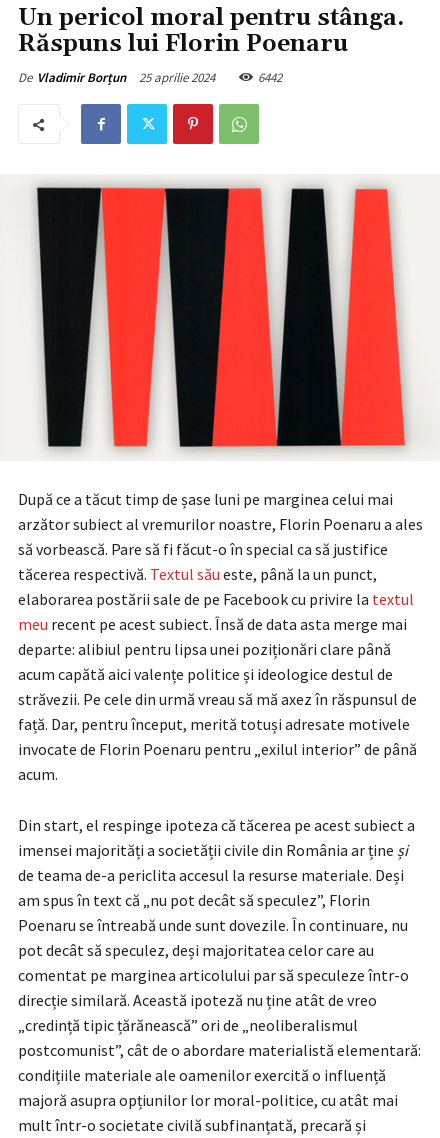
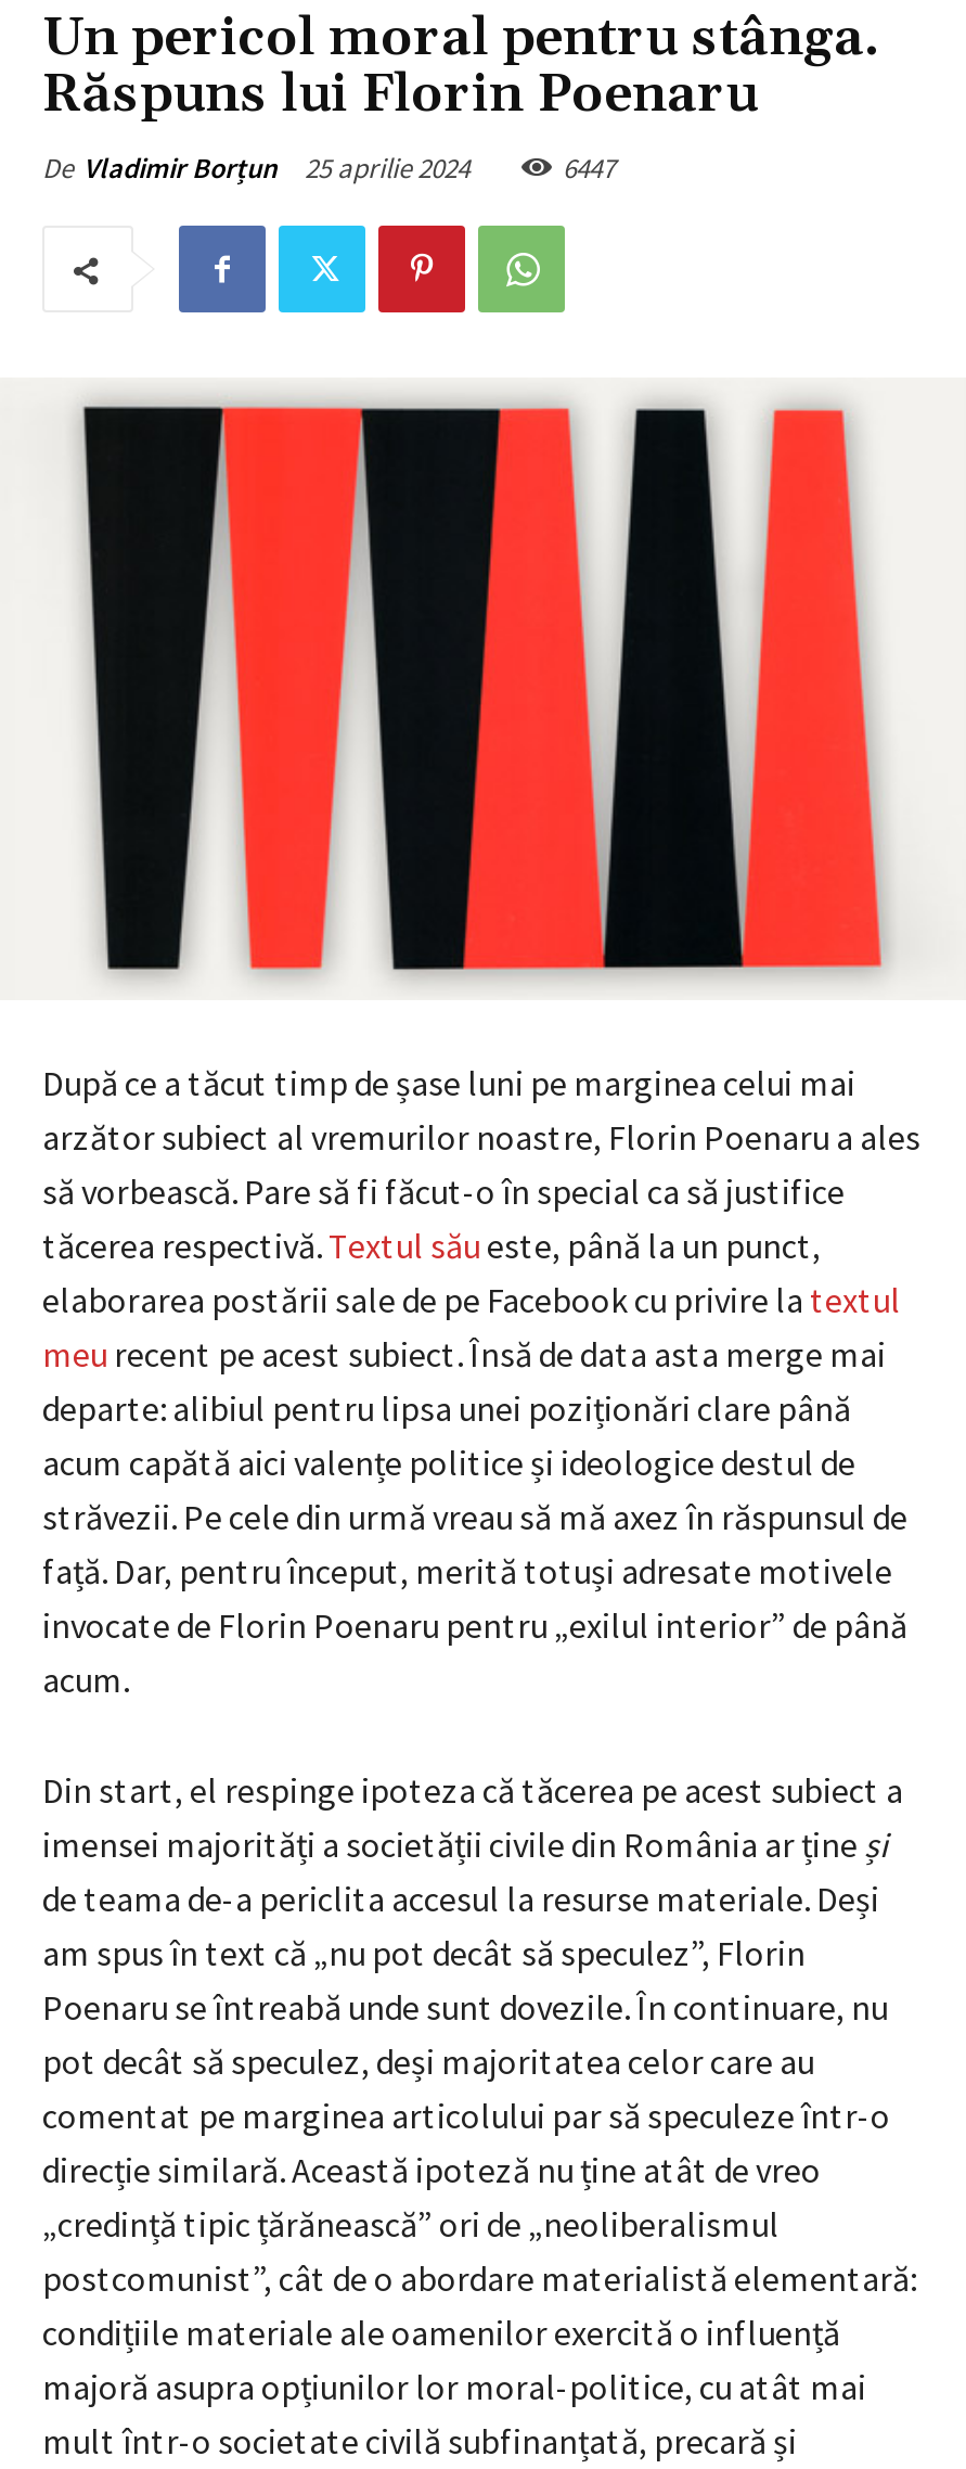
- 6442
+ 6447
